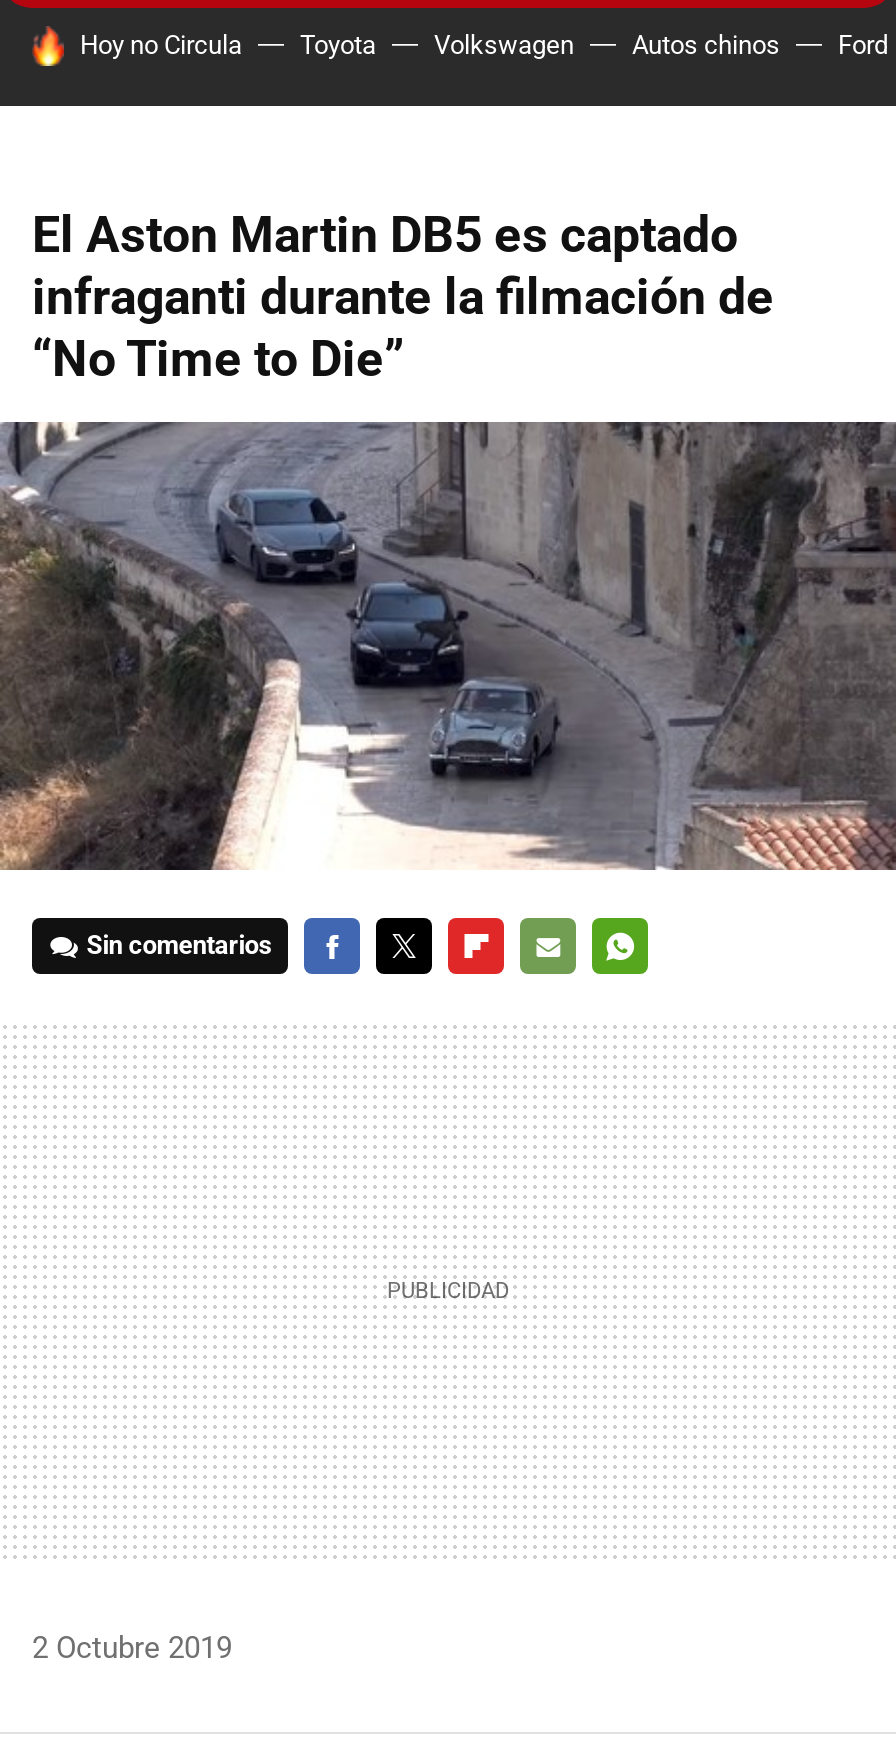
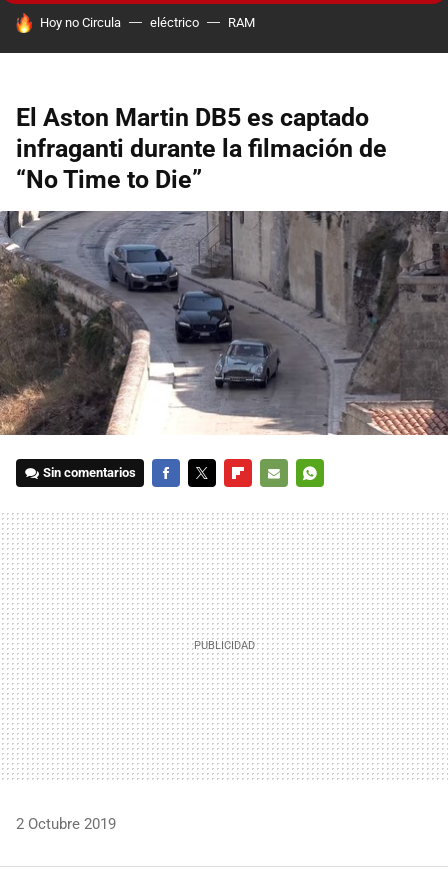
- Toyota
- Volkswagen
- Autos chinos
- Ford
+ eléctrico
+ RAM
